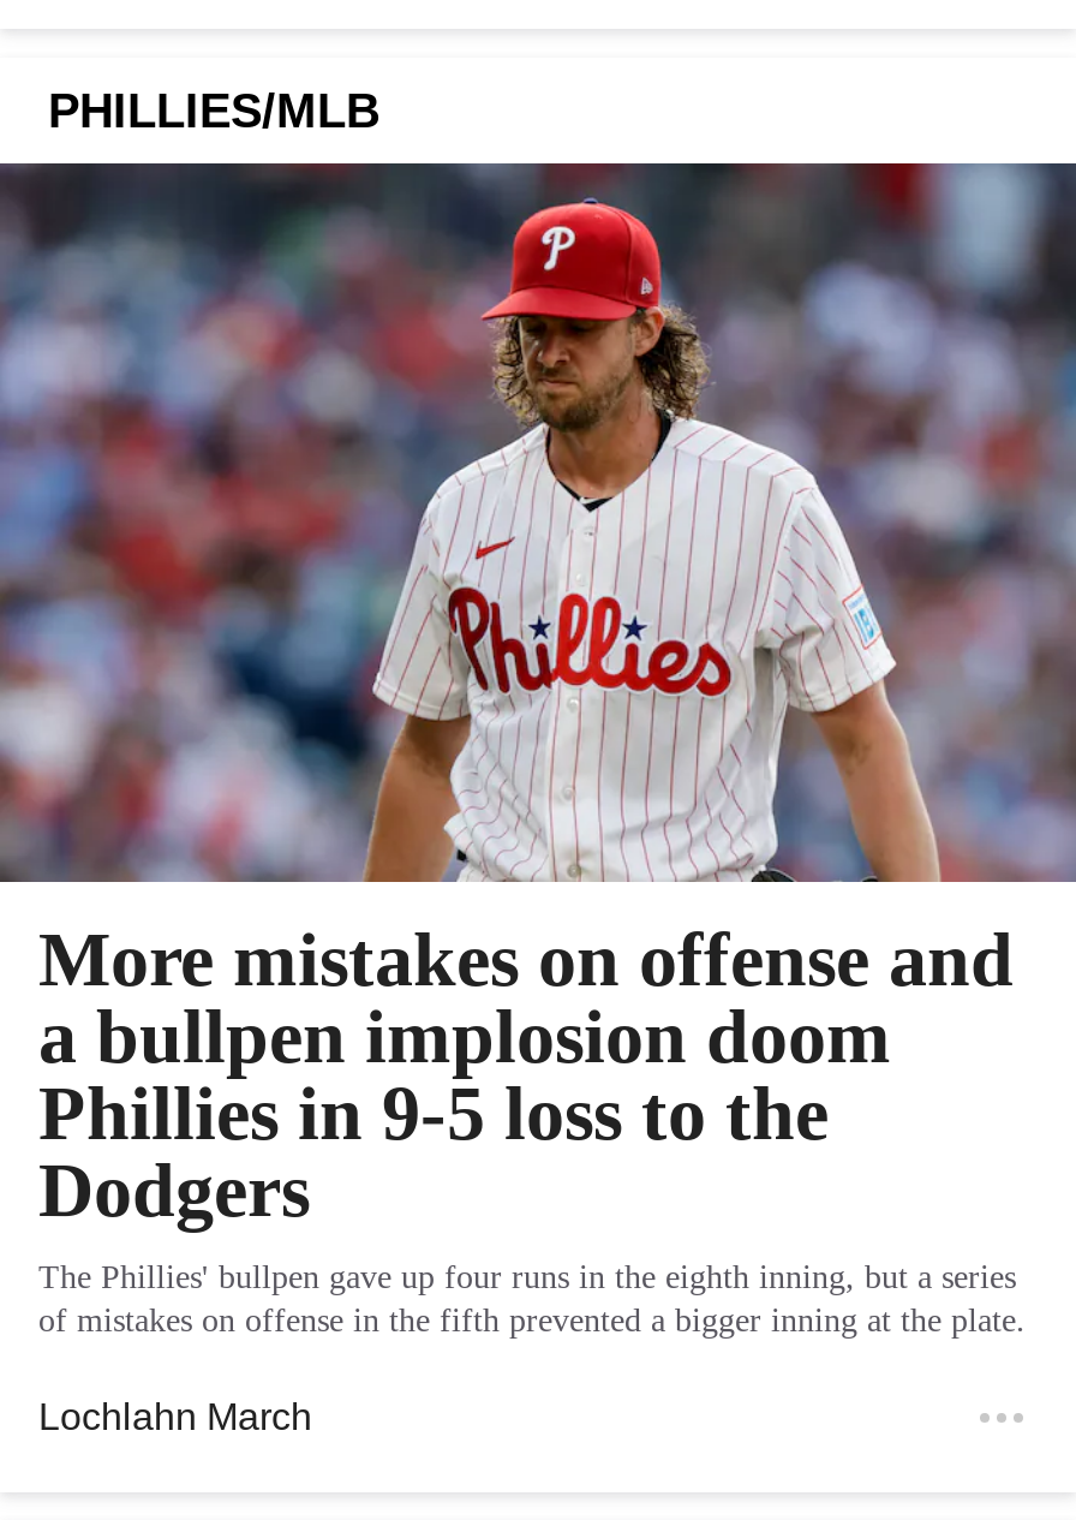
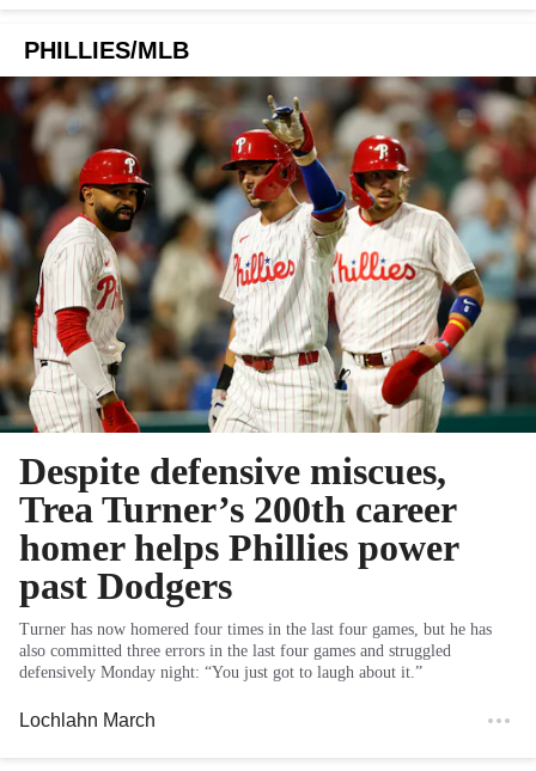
- [image]
- More mistakes on offense and
- a bullpen implosion doom
- Phillies in 9-5 loss to the
- Dodgers
- The Phillies' bullpen gave up four runs in the eighth inning, but a series
- of mistakes on offense in the fifth prevented a bigger inning at the plate.
+ [image]
+ Despite defensive miscues,
+ Trea Turner’s 200th career
+ homer helps Phillies power
+ past Dodgers
+ Turner has now homered four times in the last four games, but he has
+ also committed three errors in the last four games and struggled
+ defensively Monday night: “You just got to laugh about it.”
